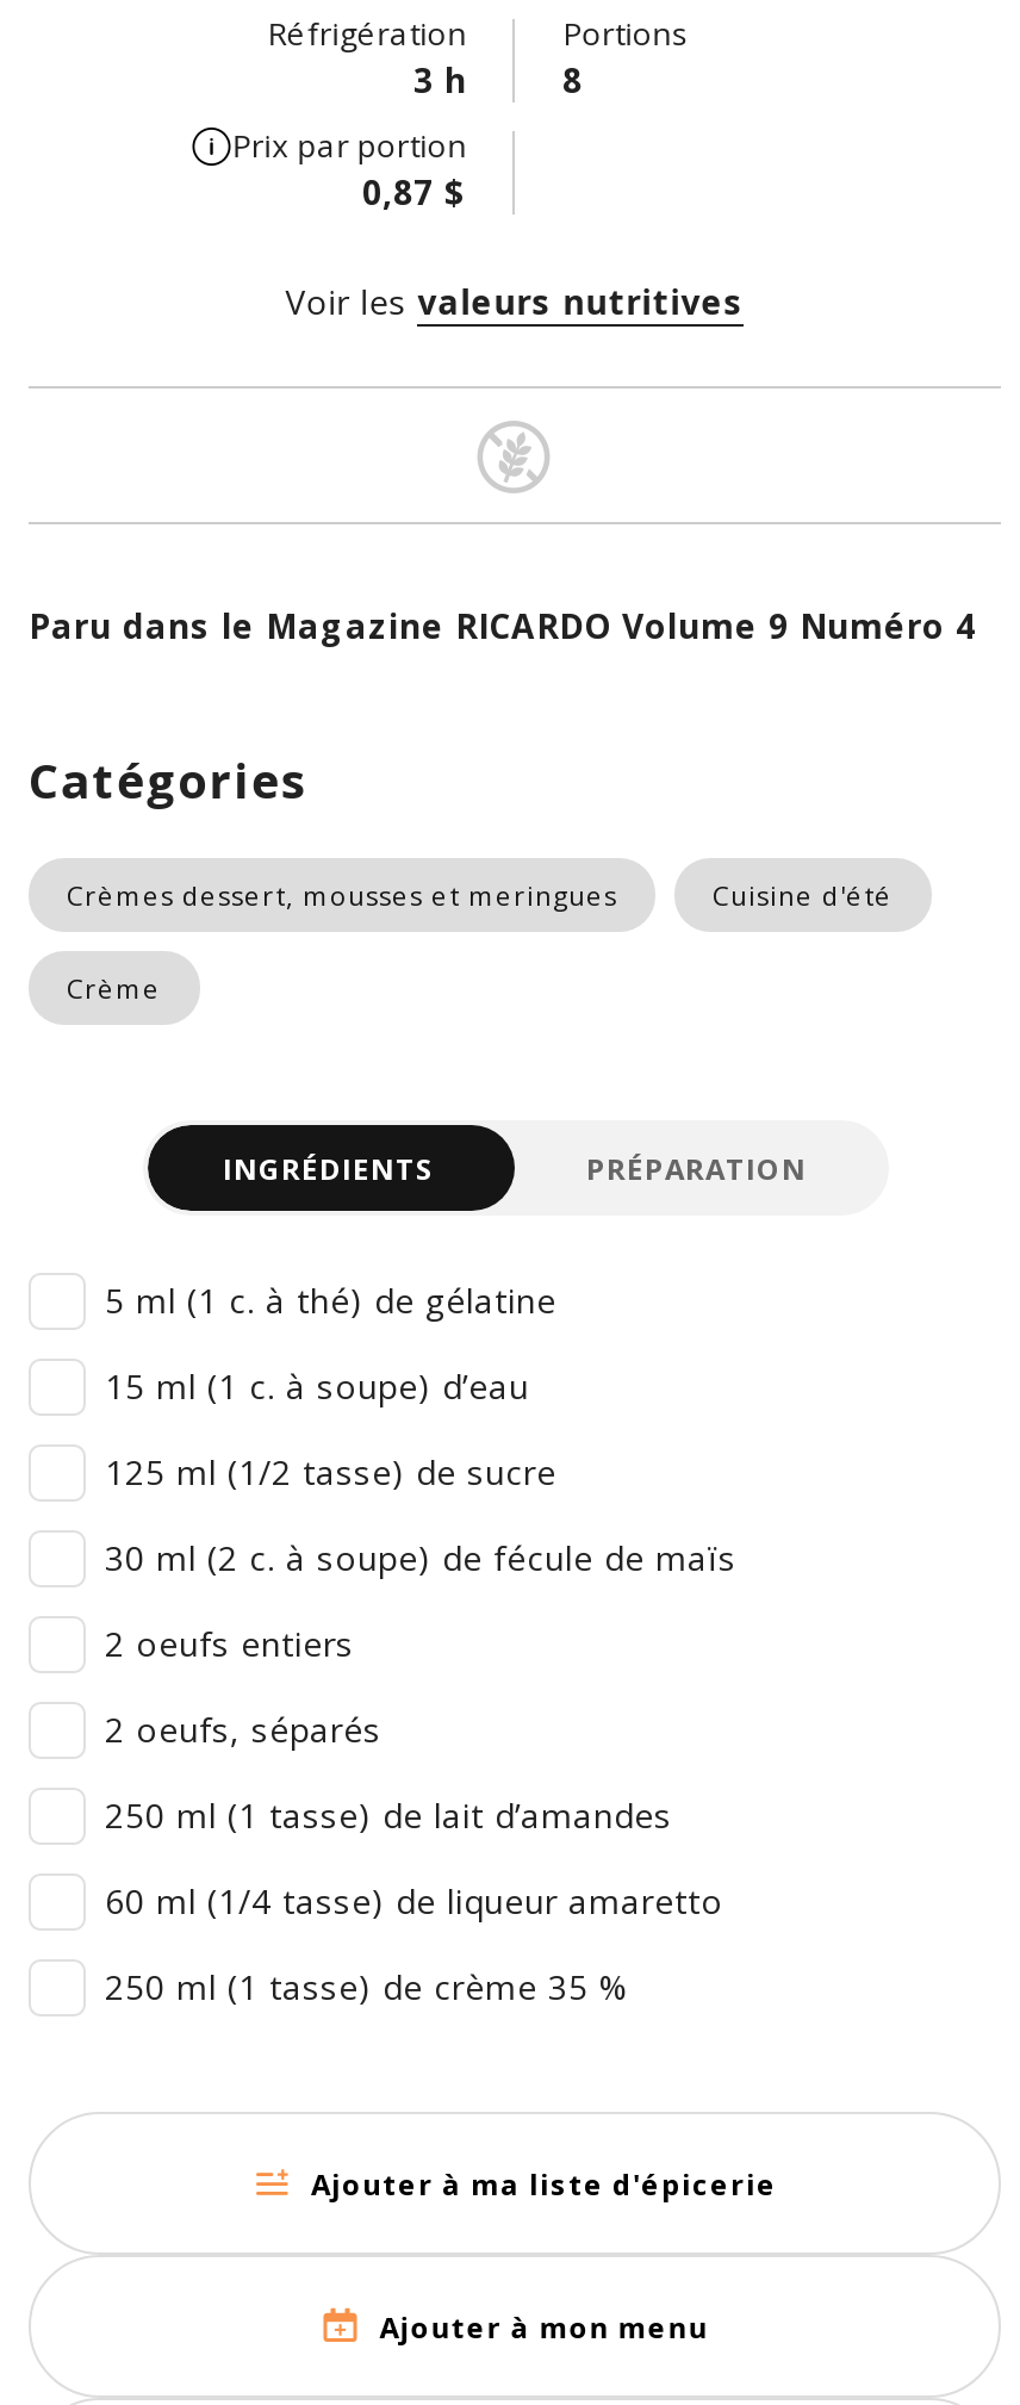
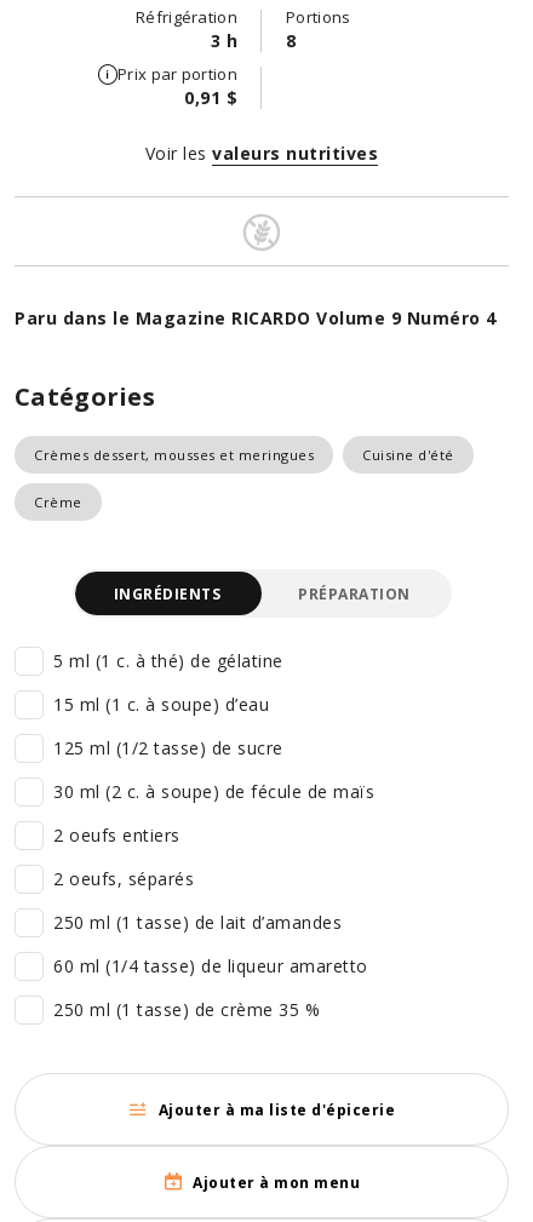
- 0,87 $
+ 0,91 $
